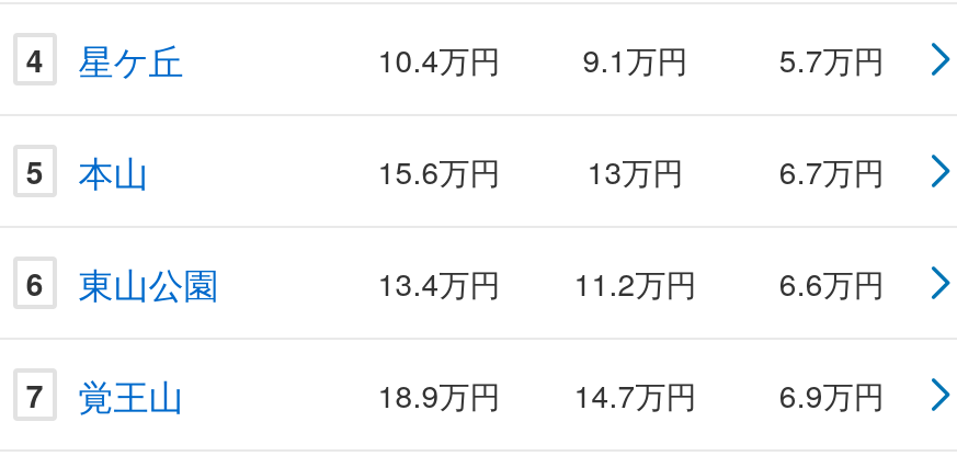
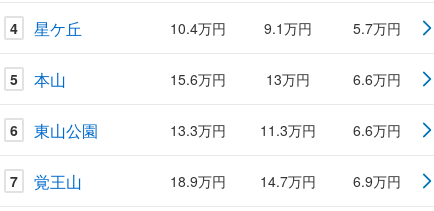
- 6.7万円
+ 6.6万円

- 13.4万円
+ 13.3万円

- 11.2万円
+ 11.3万円
